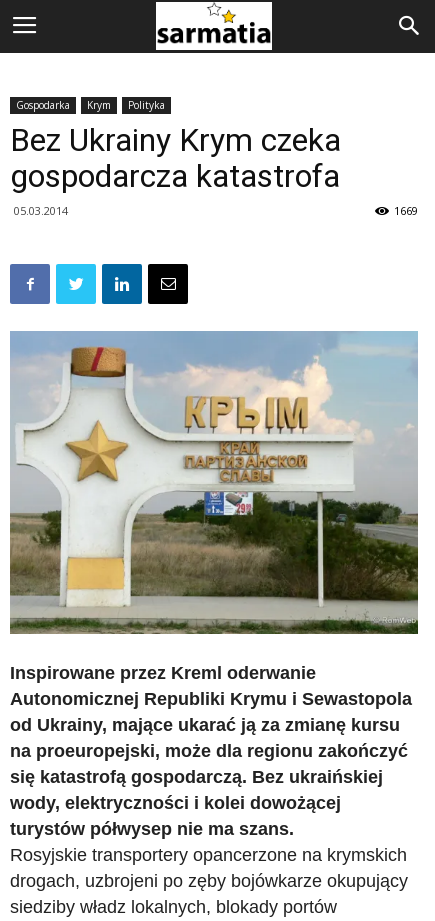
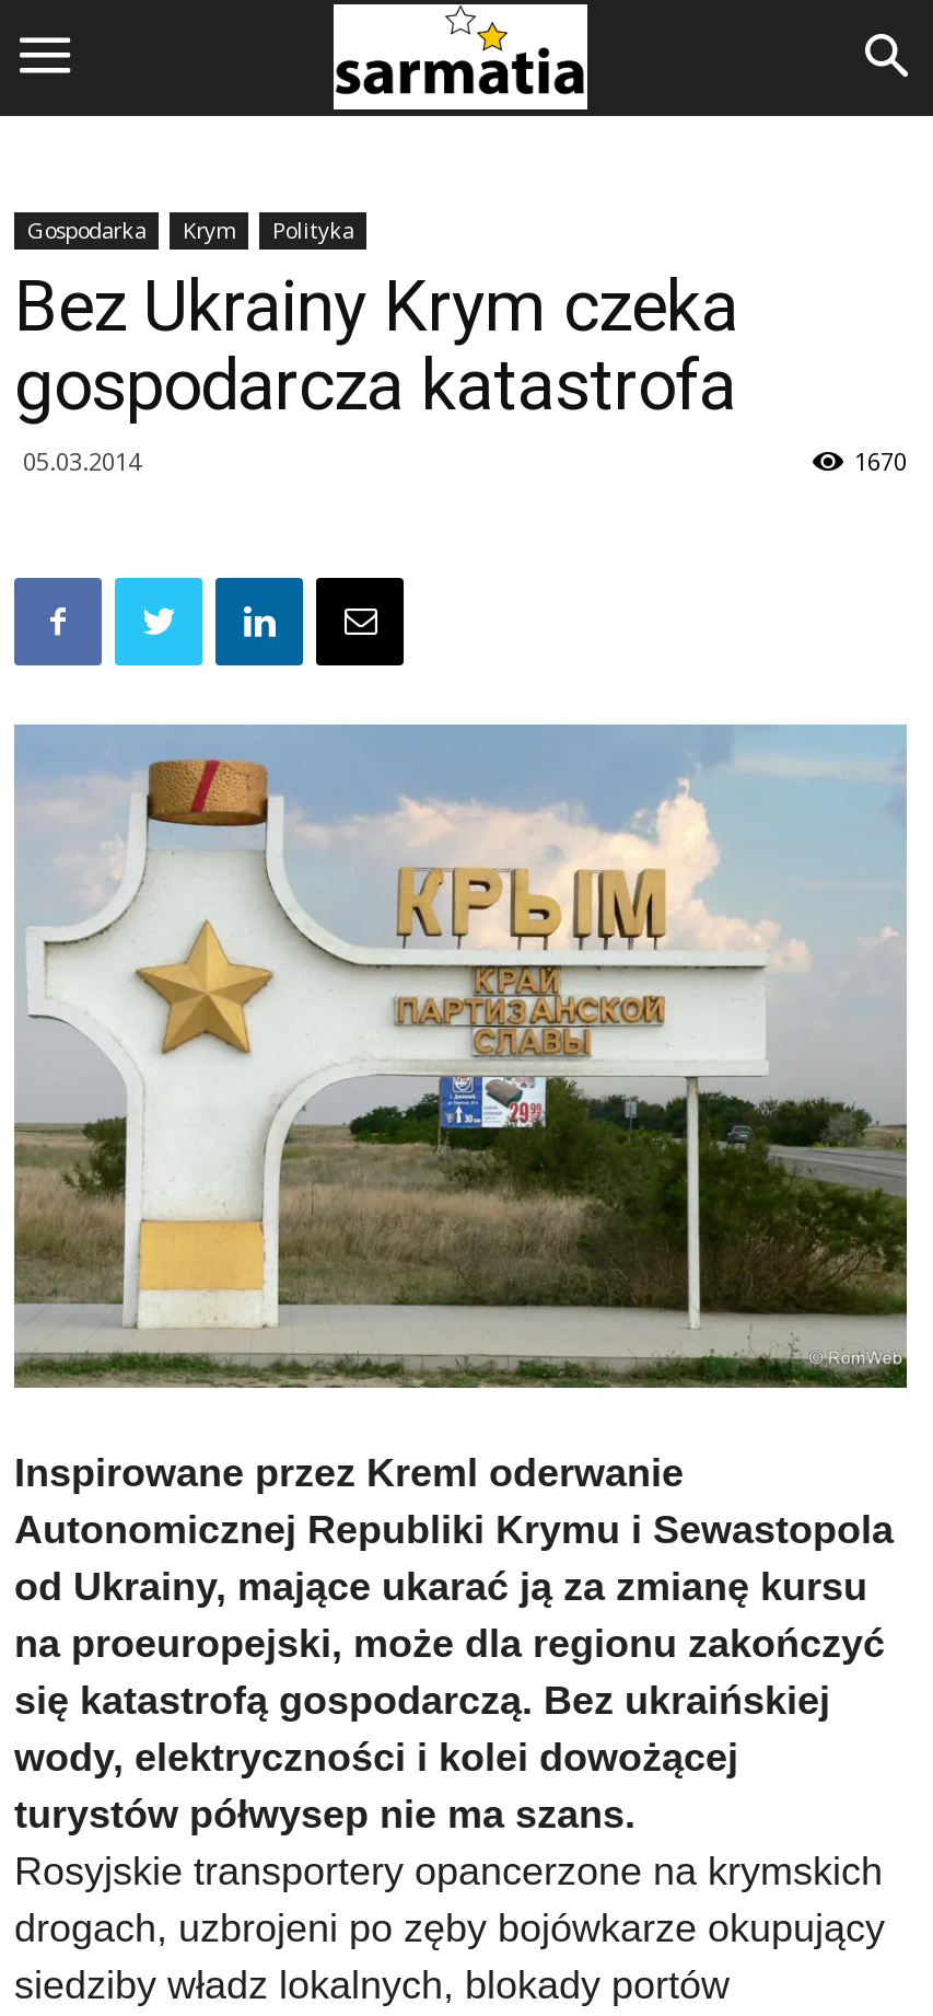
- 1669
+ 1670
